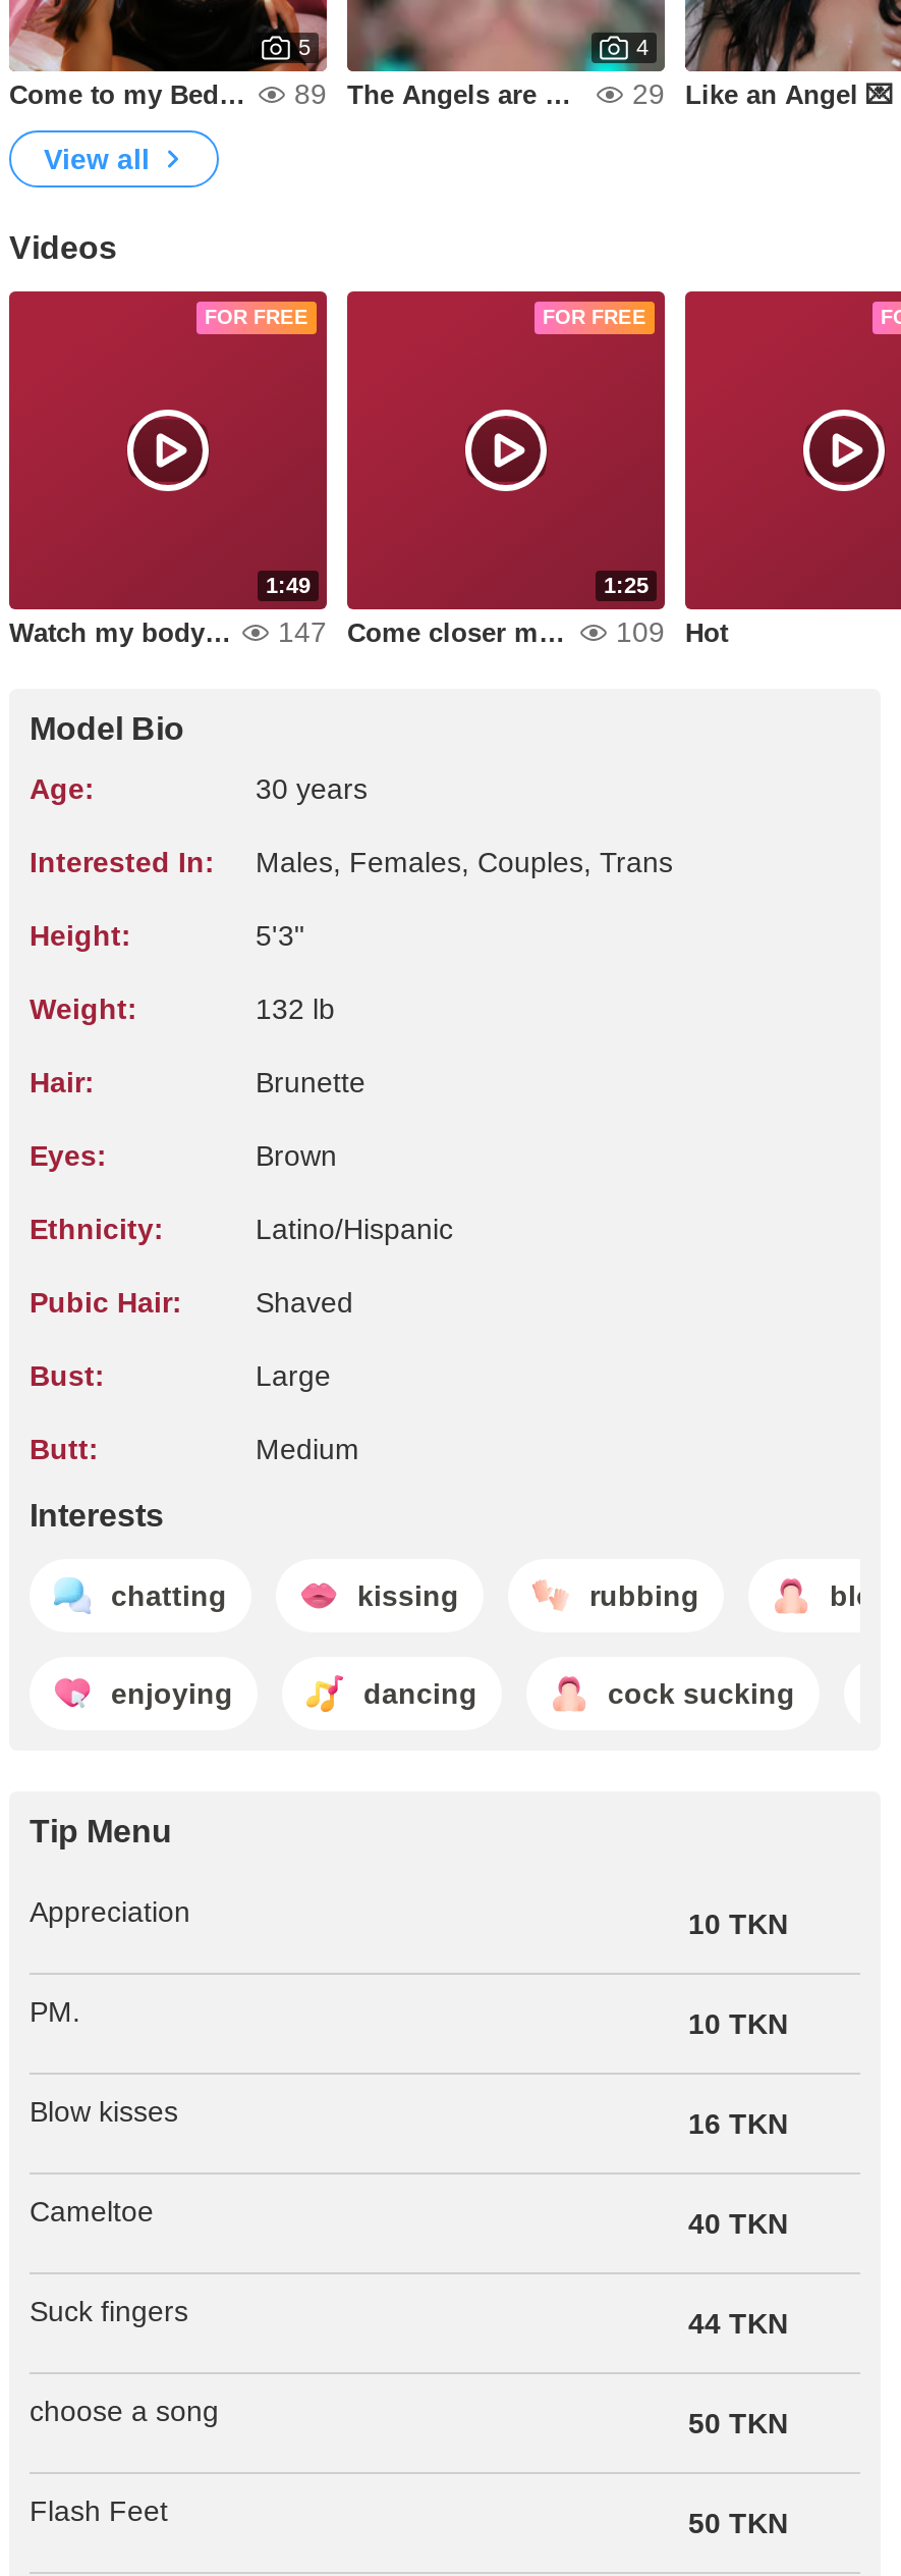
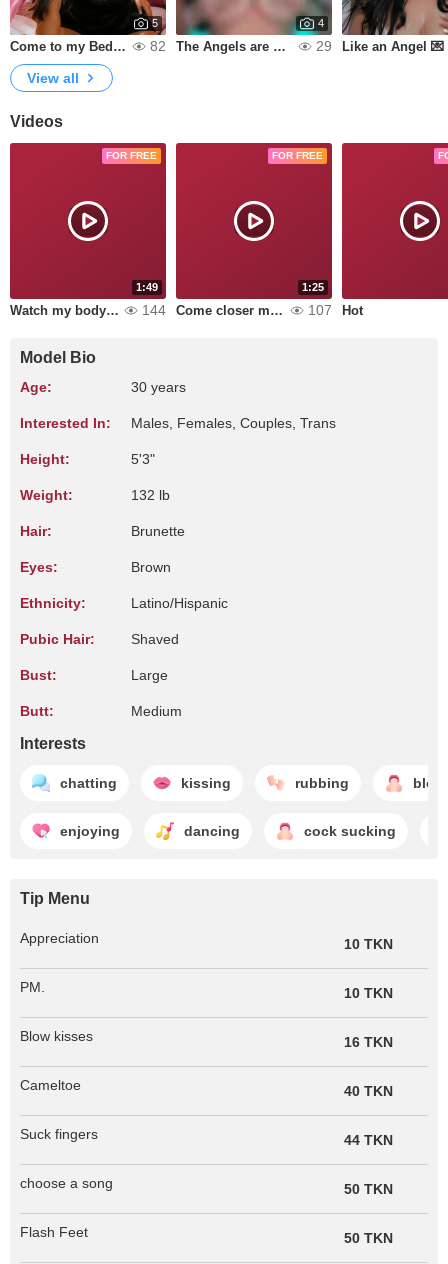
- 89
+ 82

- 147
+ 144

- 109
+ 107
